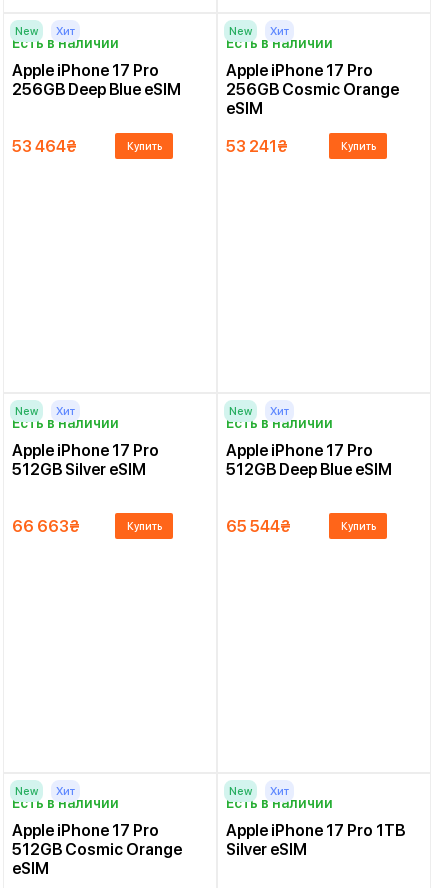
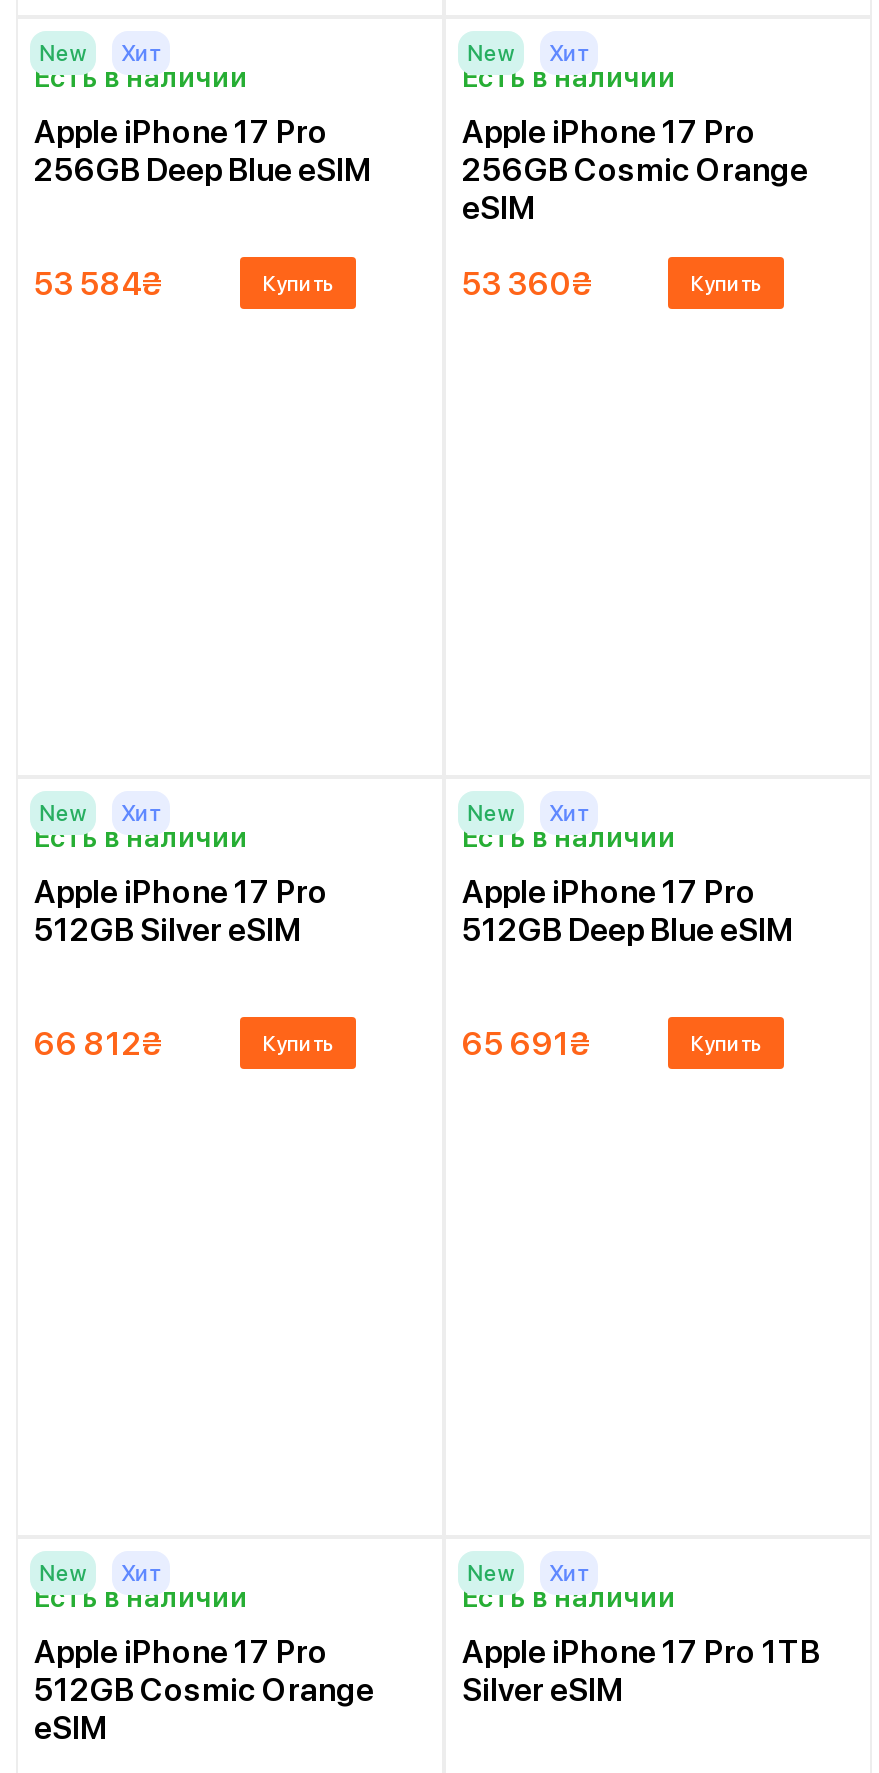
- 53 464₴
+ 53 584₴

- 53 241₴
+ 53 360₴

- 66 663₴
+ 66 812₴

- 65 544₴
+ 65 691₴
